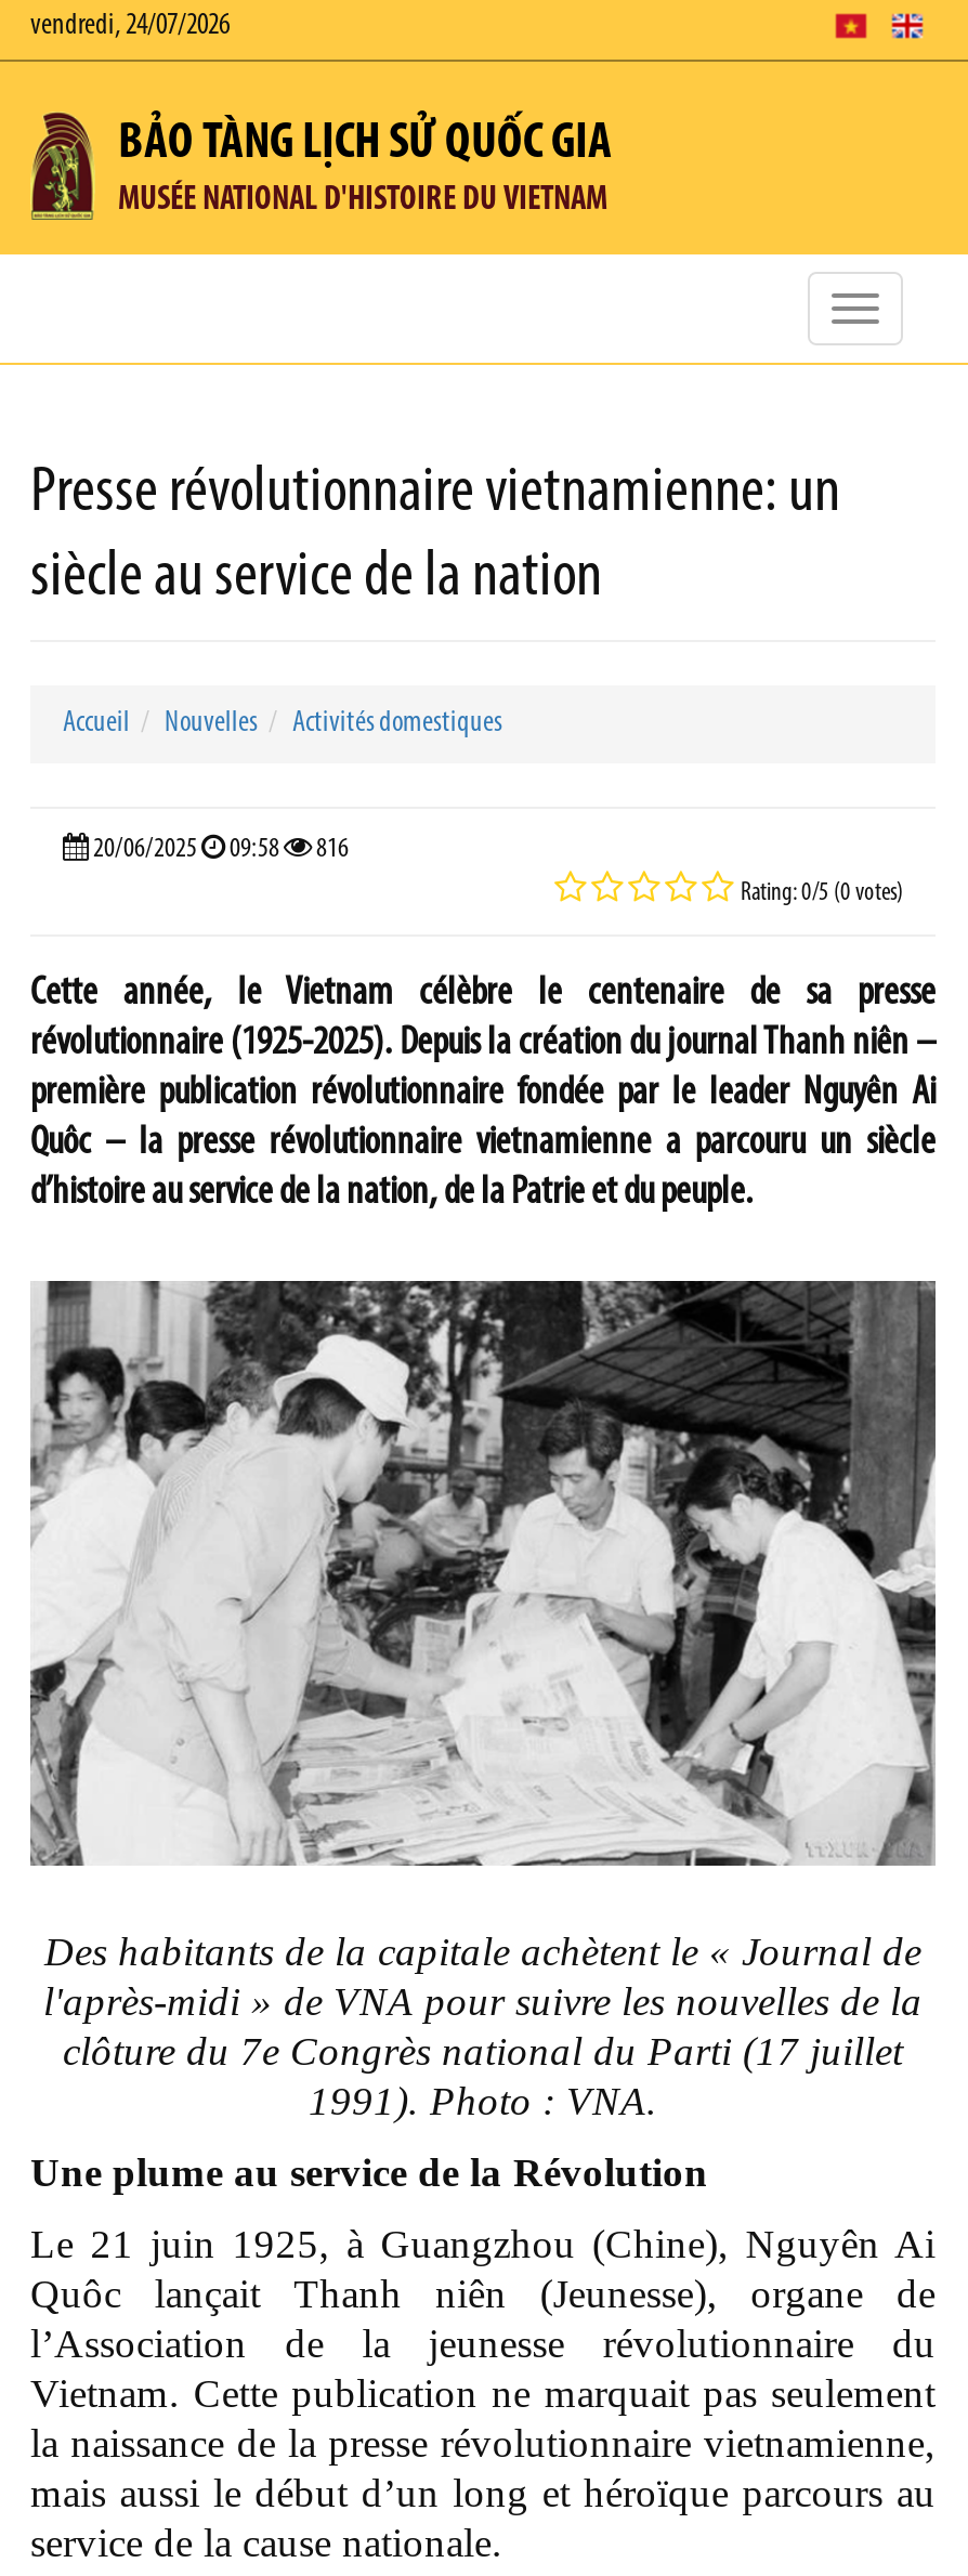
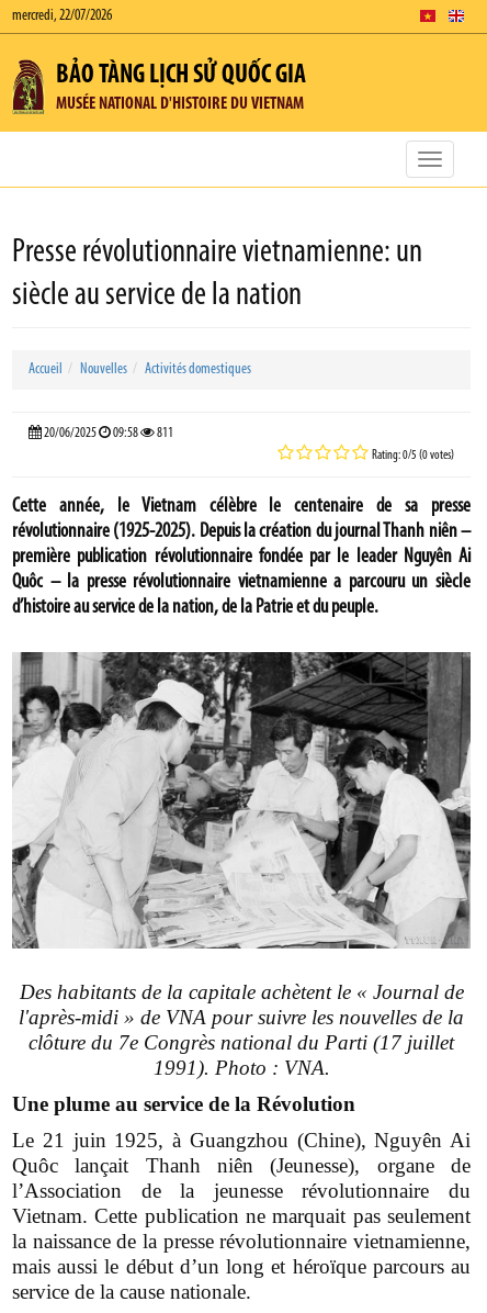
- vendredi, 24/07/2026
+ mercredi, 22/07/2026

- 20/06/2025 09:58 816
+ 20/06/2025 09:58 811
